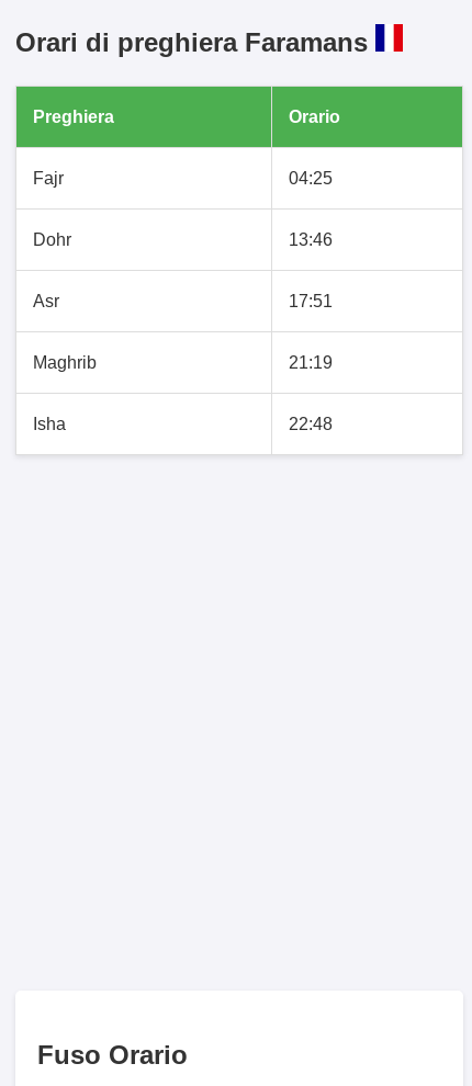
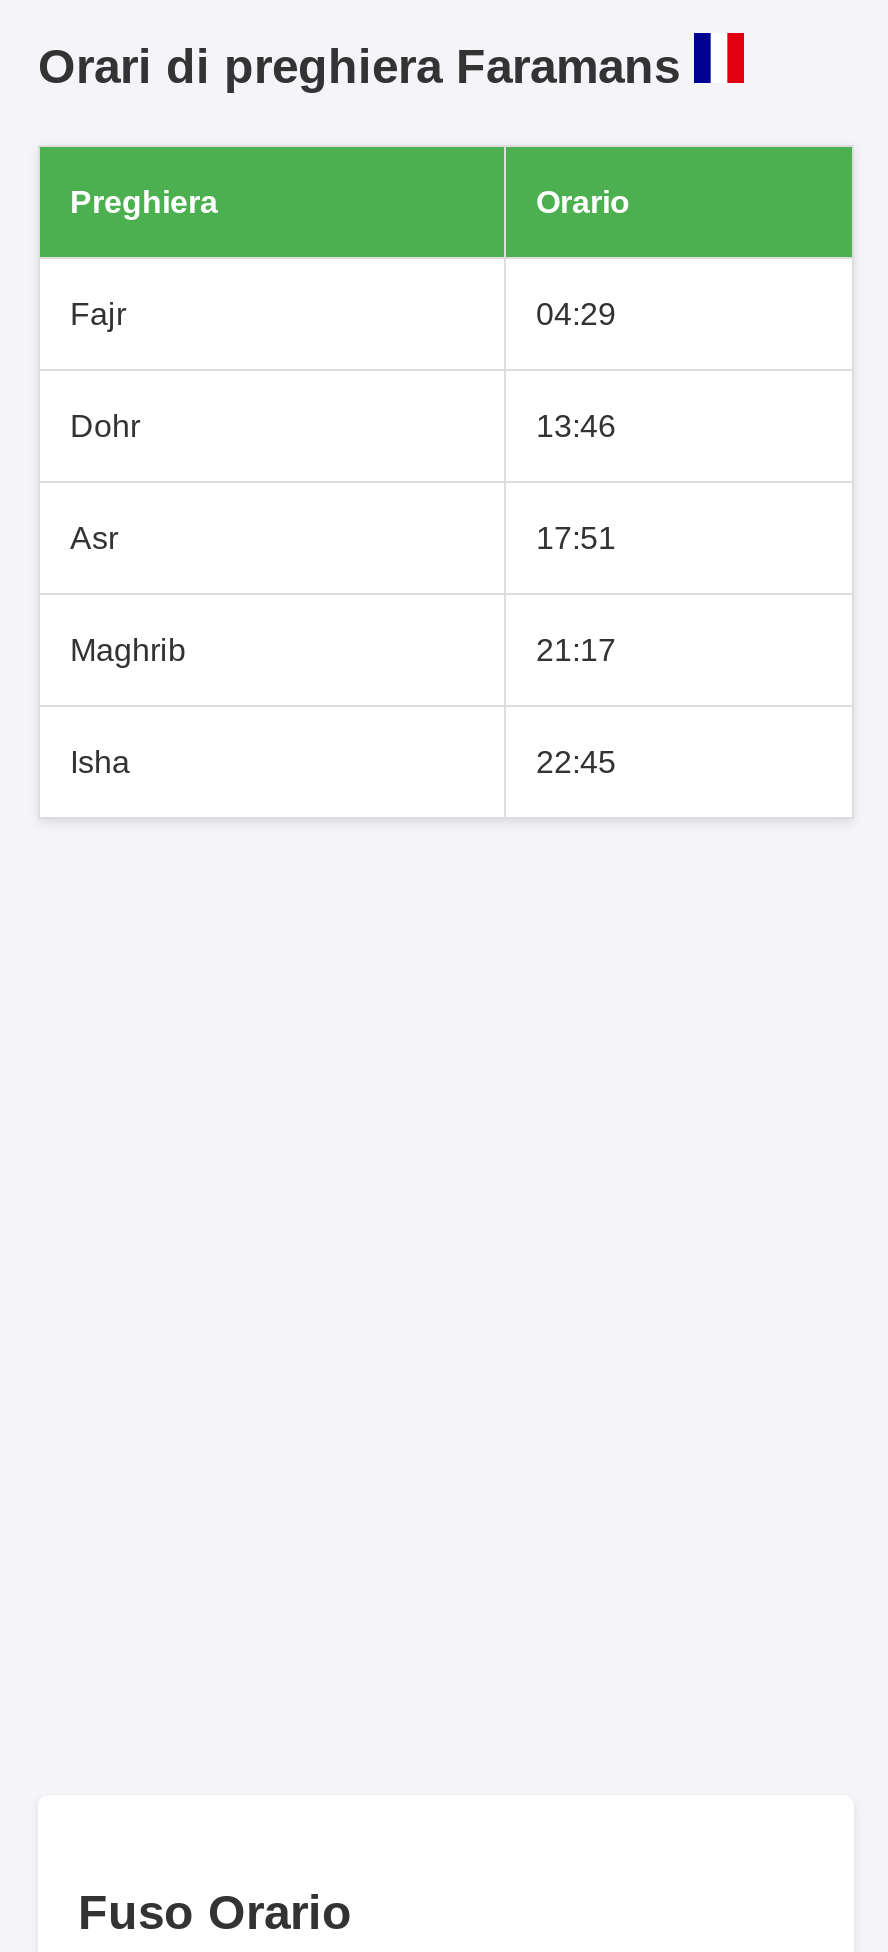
- 04:25
+ 04:29

- 21:19
+ 21:17

- 22:48
+ 22:45
